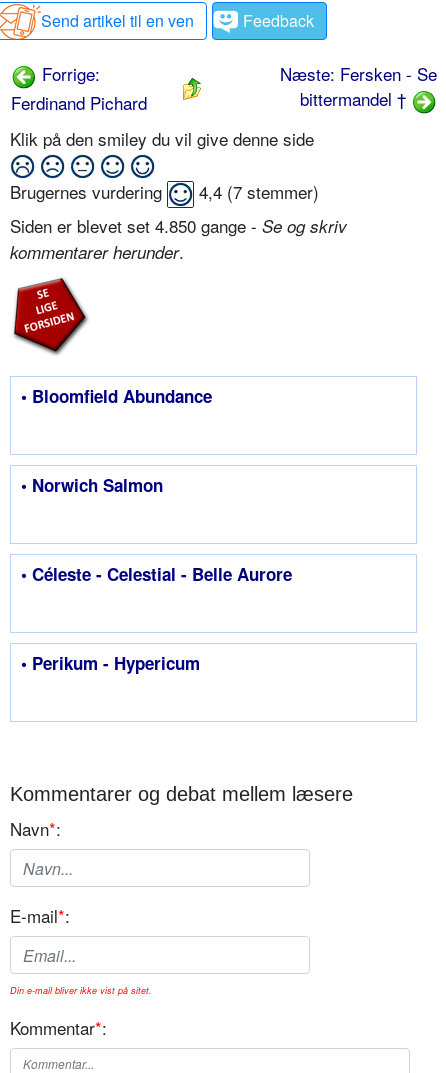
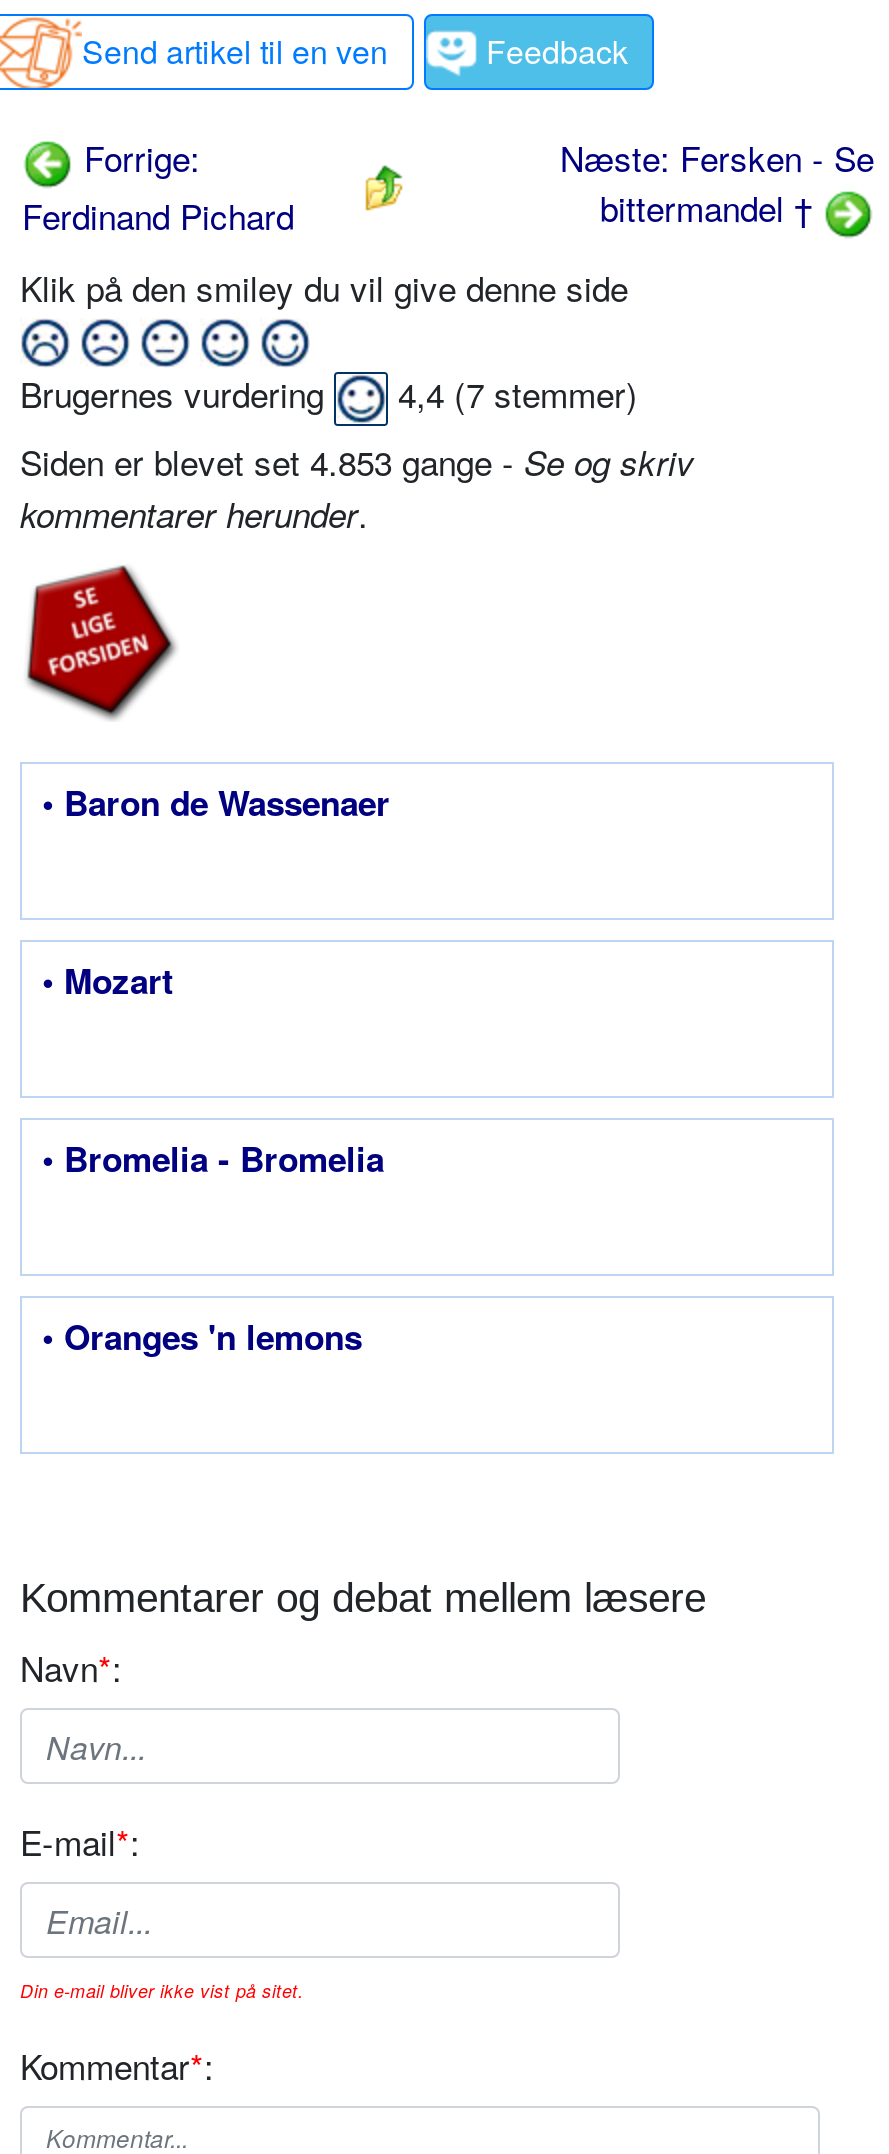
- Siden er blevet set 4.850 gange - Se og skriv
+ Siden er blevet set 4.853 gange - Se og skriv

- • Bloomfield Abundance
+ • Baron de Wassenaer

- • Norwich Salmon
+ • Mozart

- • Céleste - Celestial - Belle Aurore
+ • Bromelia - Bromelia

- • Perikum - Hypericum
+ • Oranges 'n lemons
